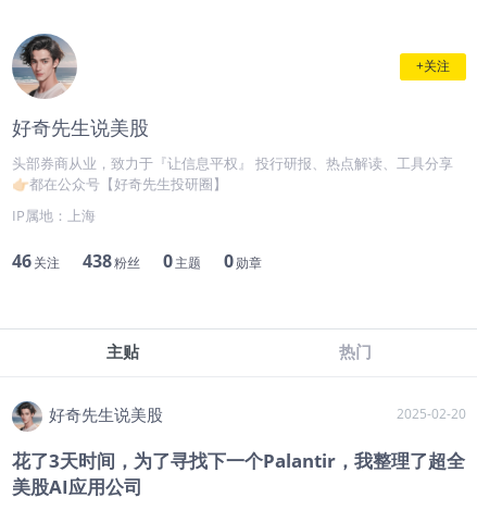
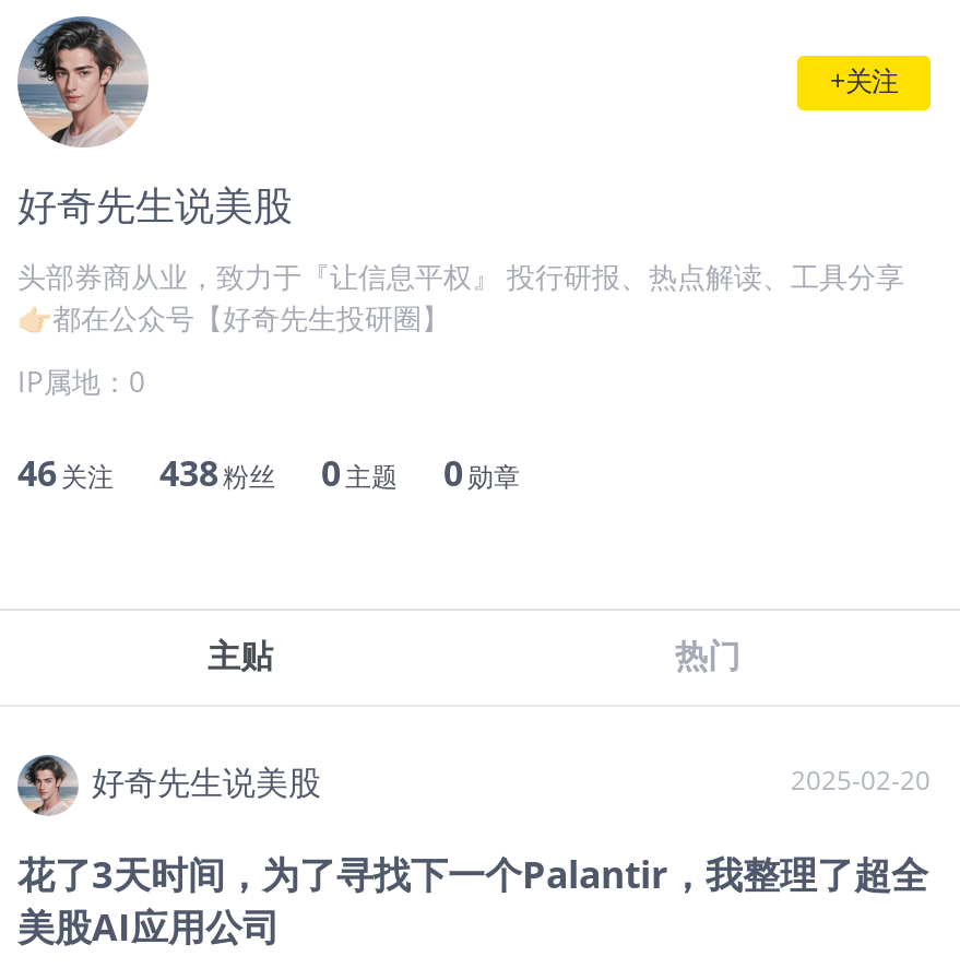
- IP属地：上海
+ IP属地：0
